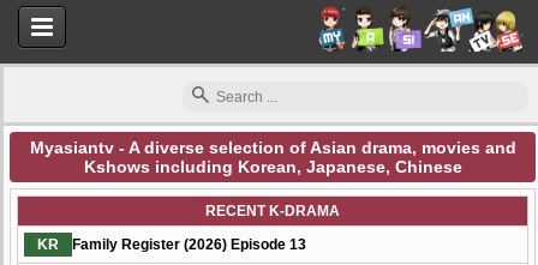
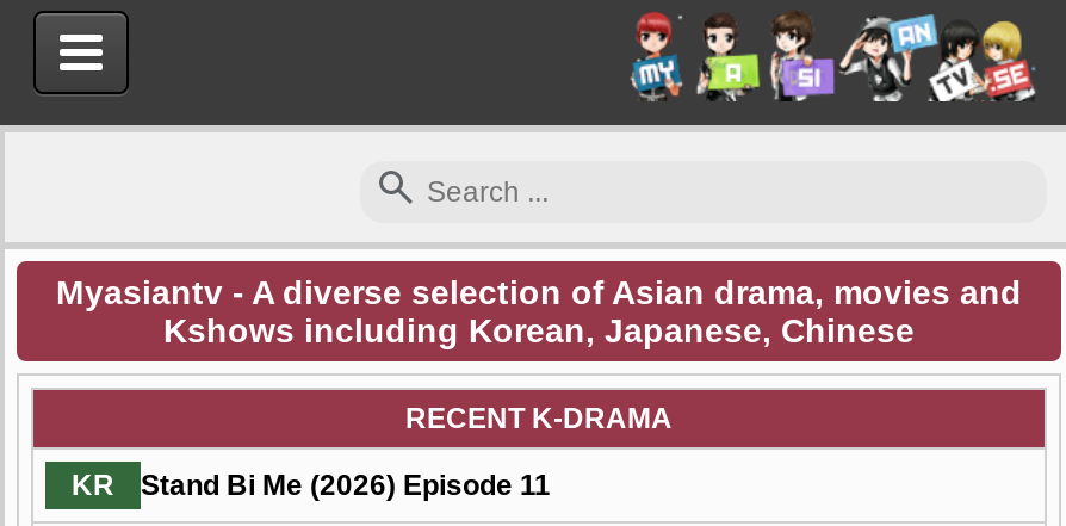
- Family Register (2026) Episode 13
+ Stand Bi Me (2026) Episode 11
